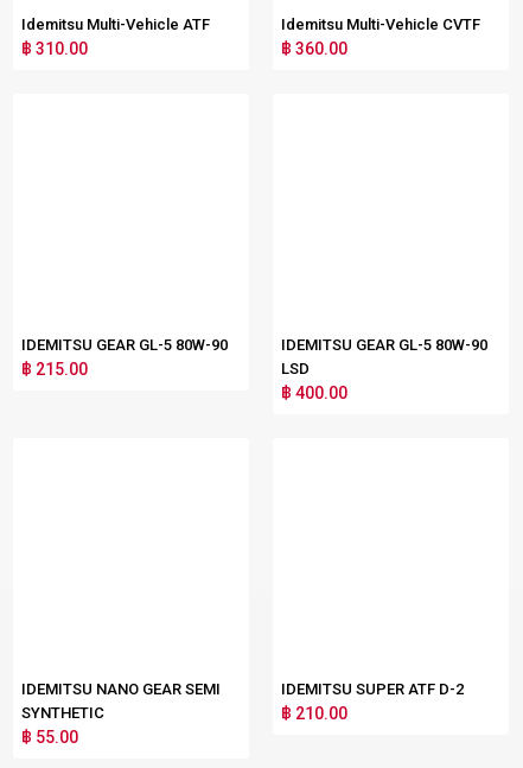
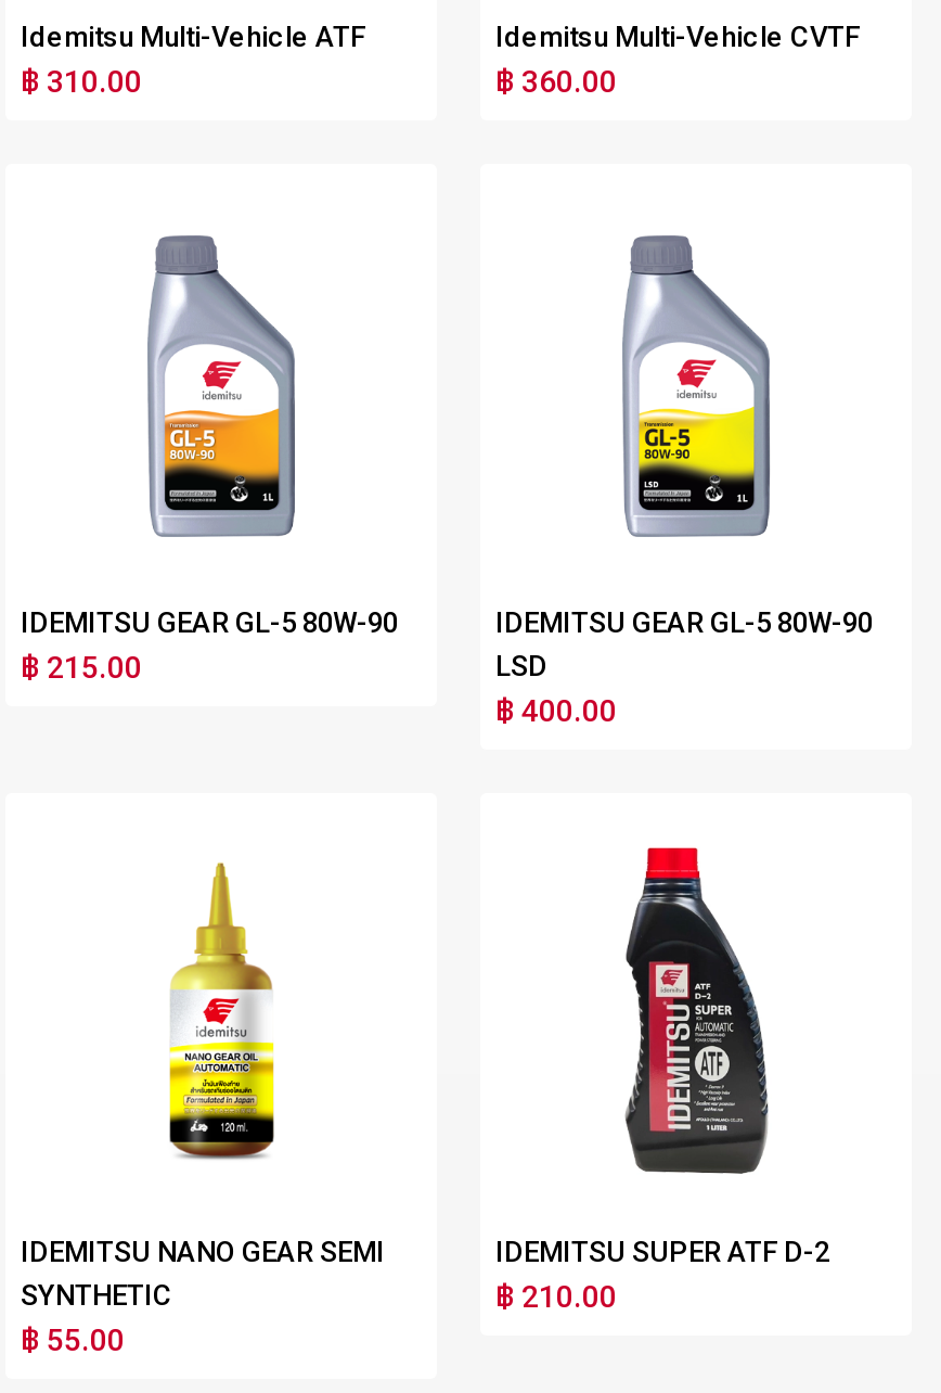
+ [image]

+ [image]

+ [image]

+ [image]
